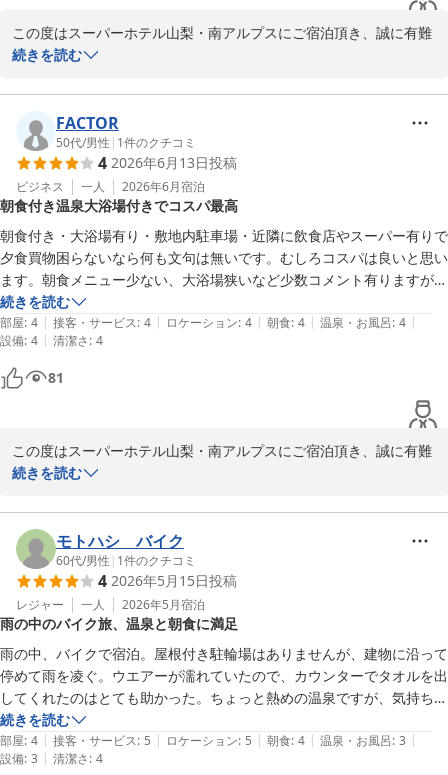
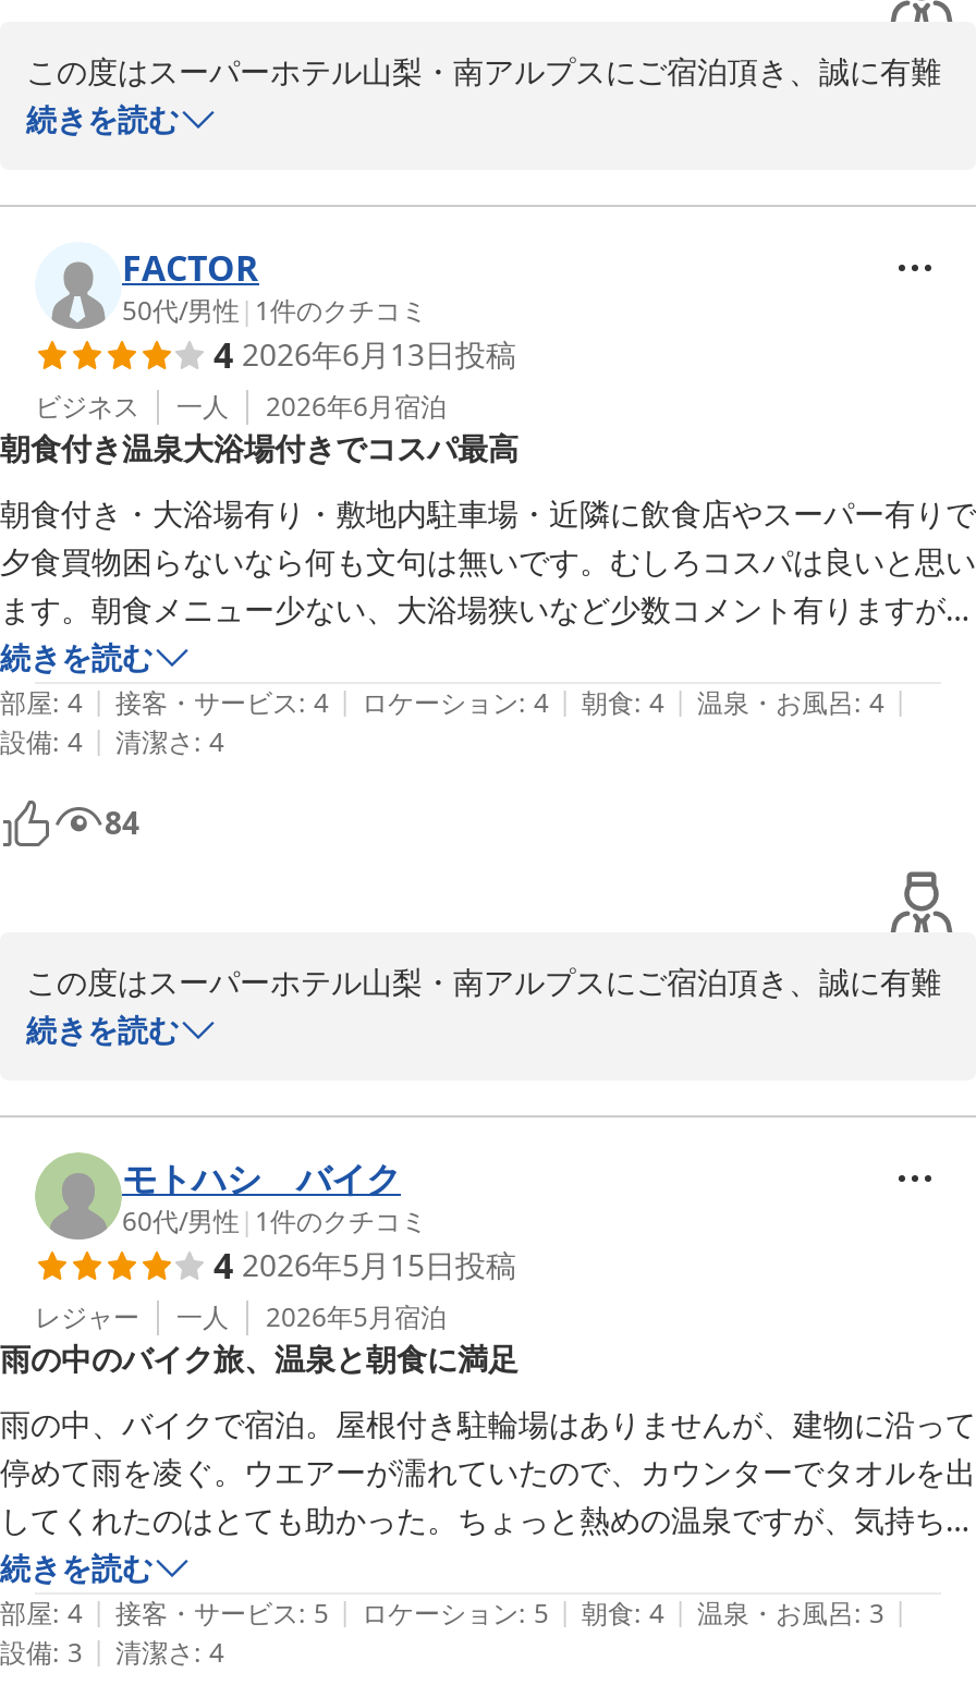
- 81
+ 84
